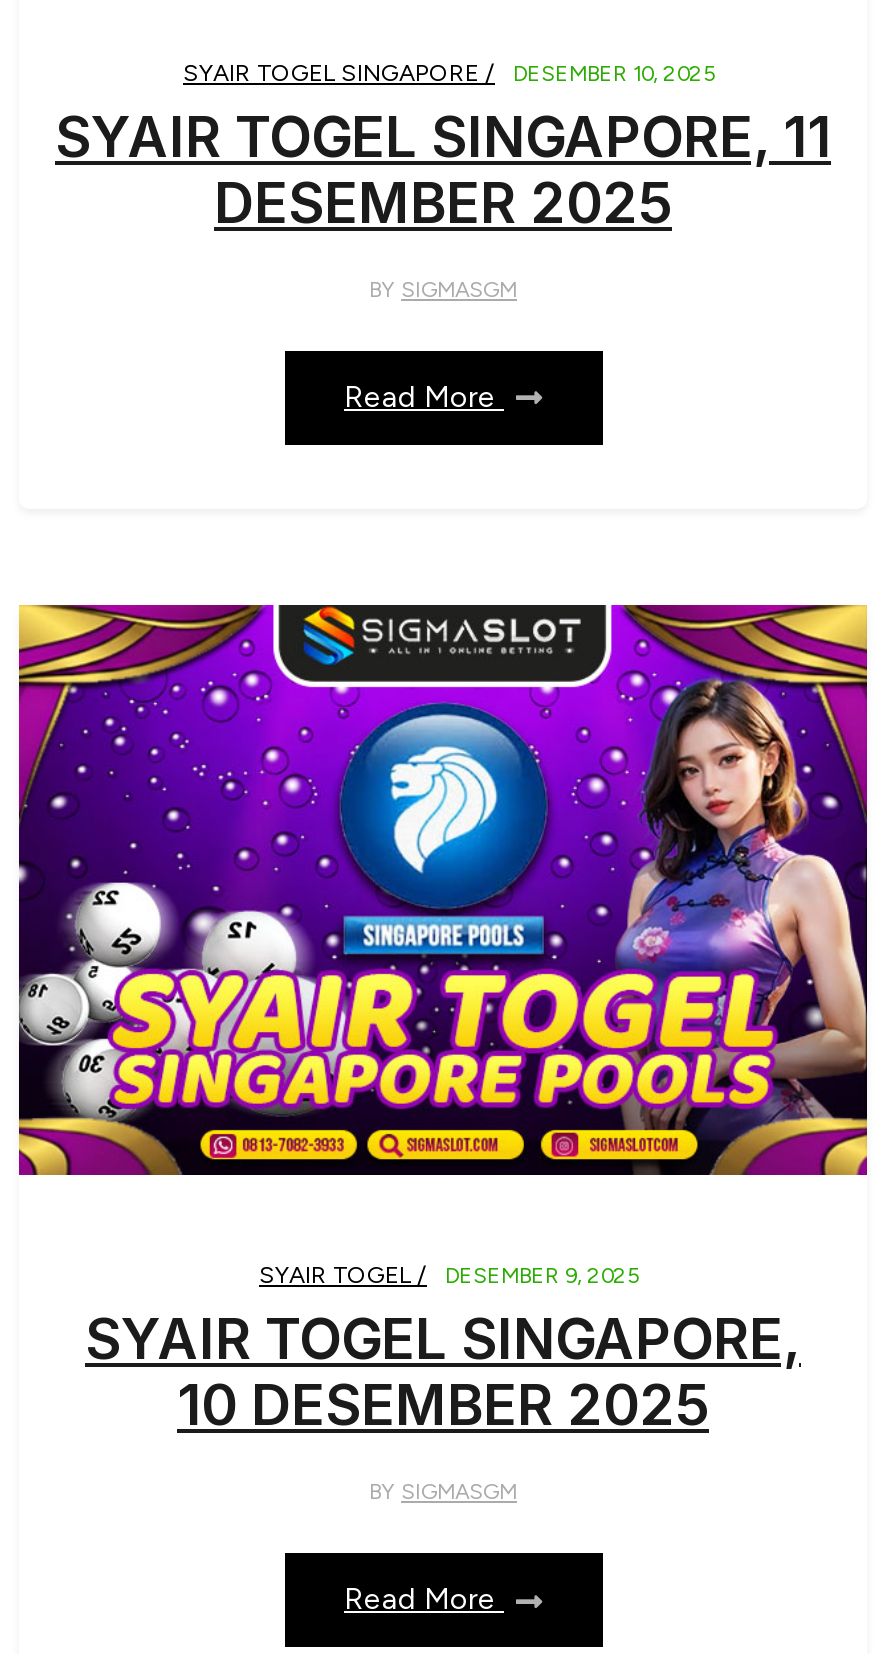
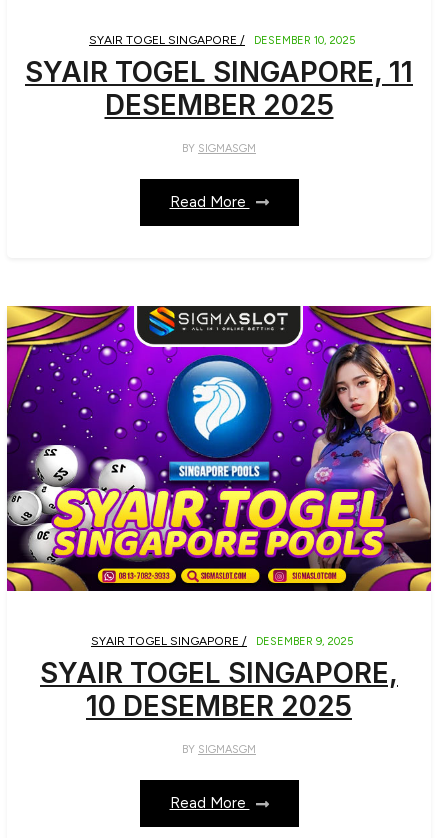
- SYAIR TOGEL / DESEMBER 9, 2025
+ SYAIR TOGEL SINGAPORE / DESEMBER 9, 2025
